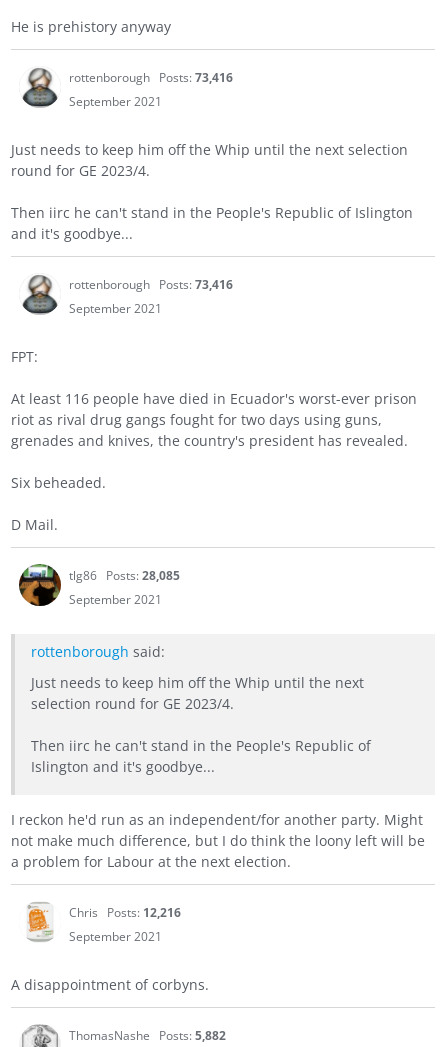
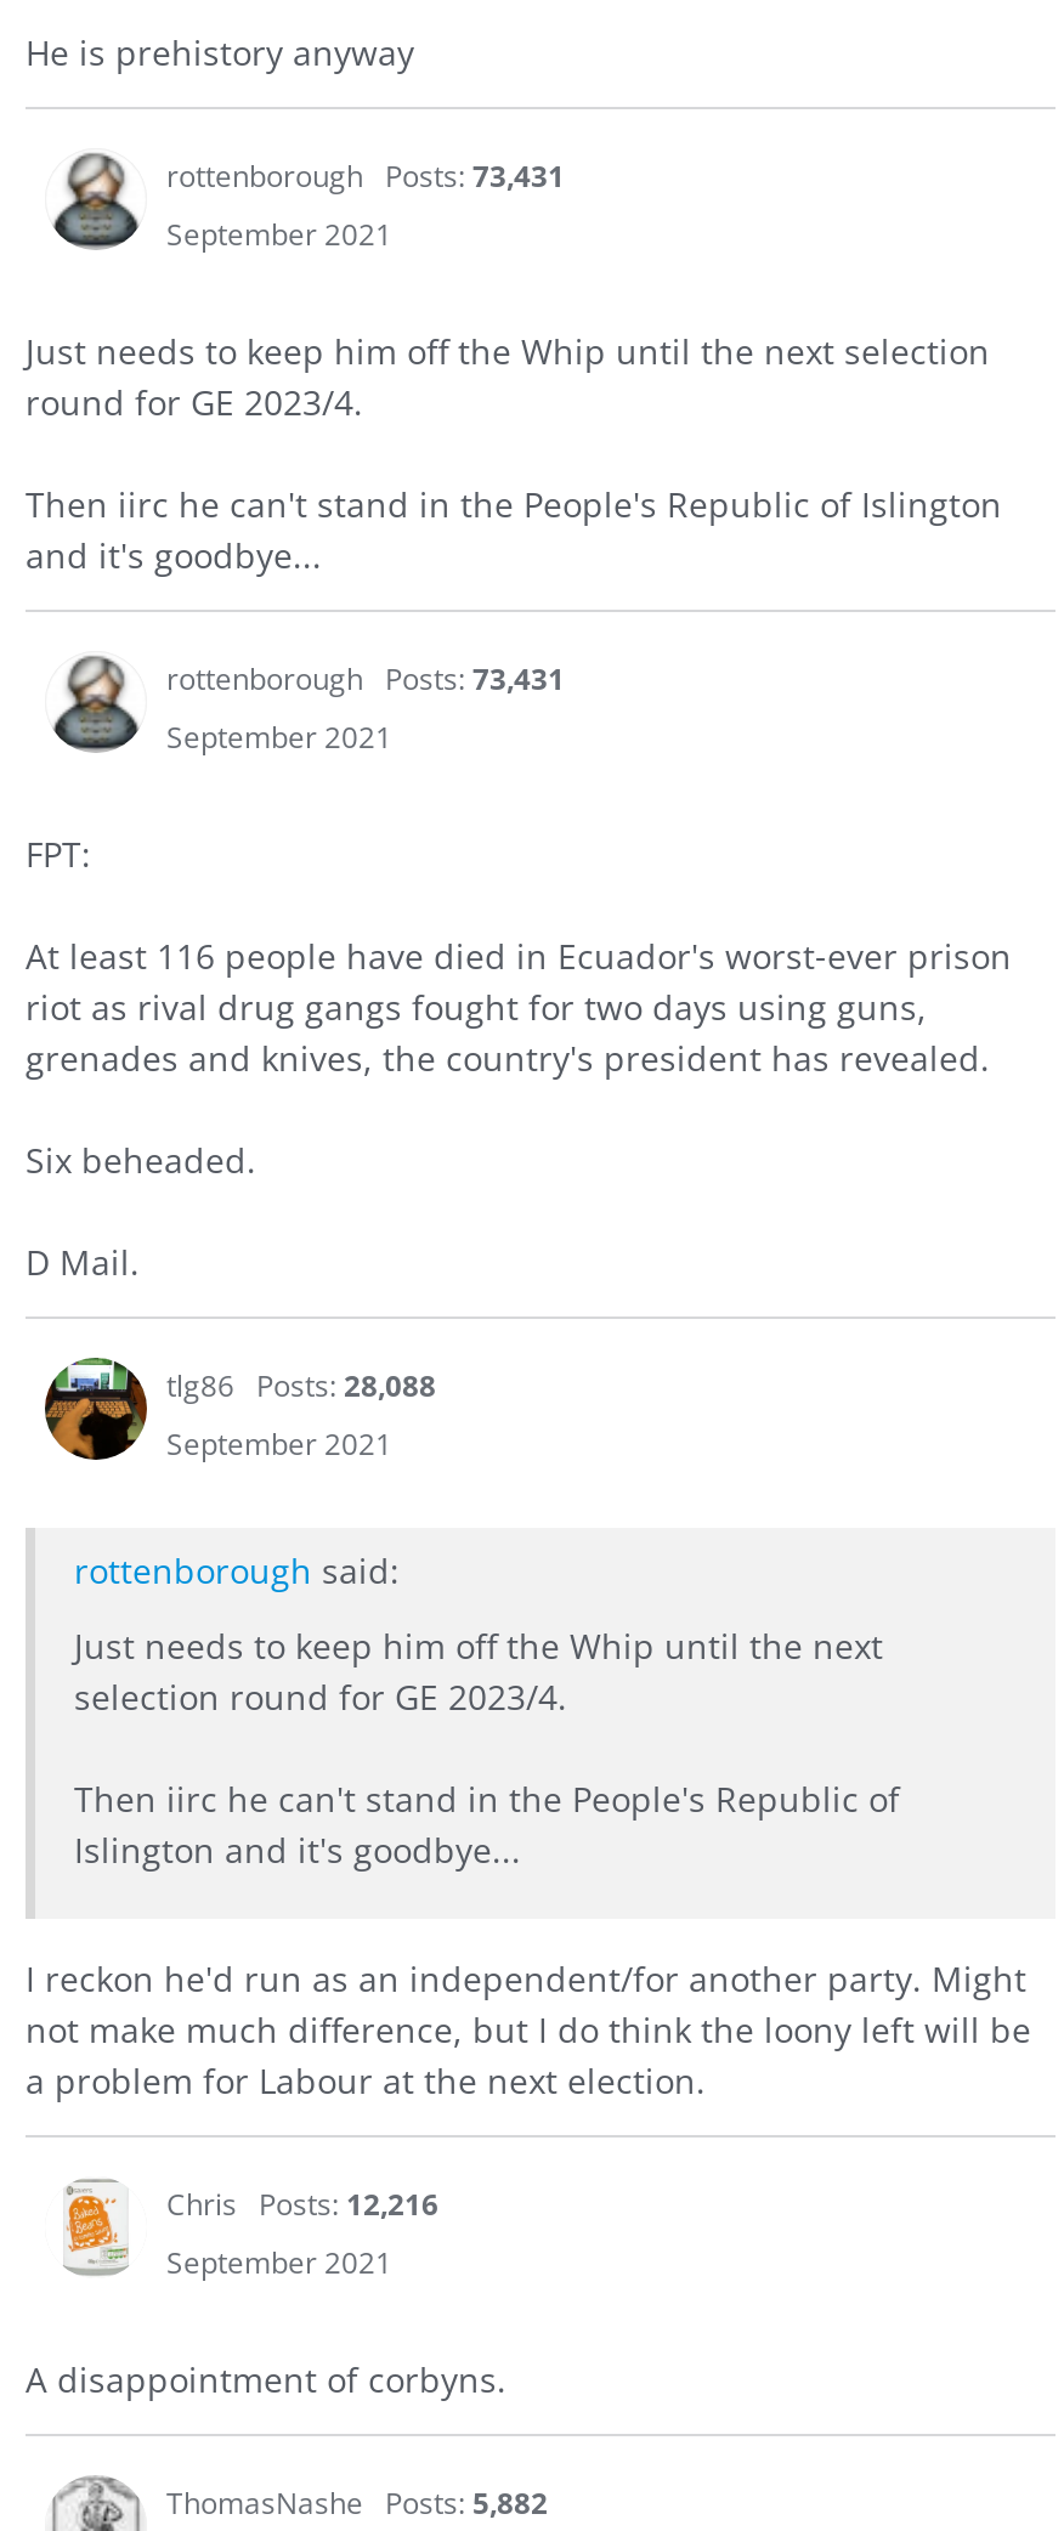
- rottenborough Posts: 73,416
+ rottenborough Posts: 73,431

- rottenborough Posts: 73,416
+ rottenborough Posts: 73,431

- tlg86 Posts: 28,085
+ tlg86 Posts: 28,088
